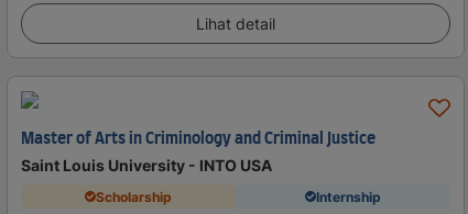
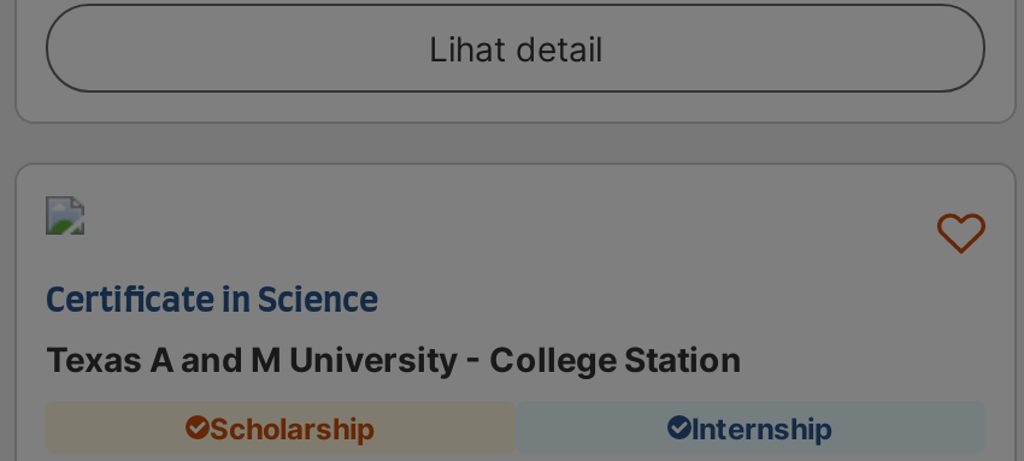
- Master of Arts in Criminology and Criminal Justice
+ Certificate in Science

- Saint Louis University - INTO USA
+ Texas A and M University - College Station
